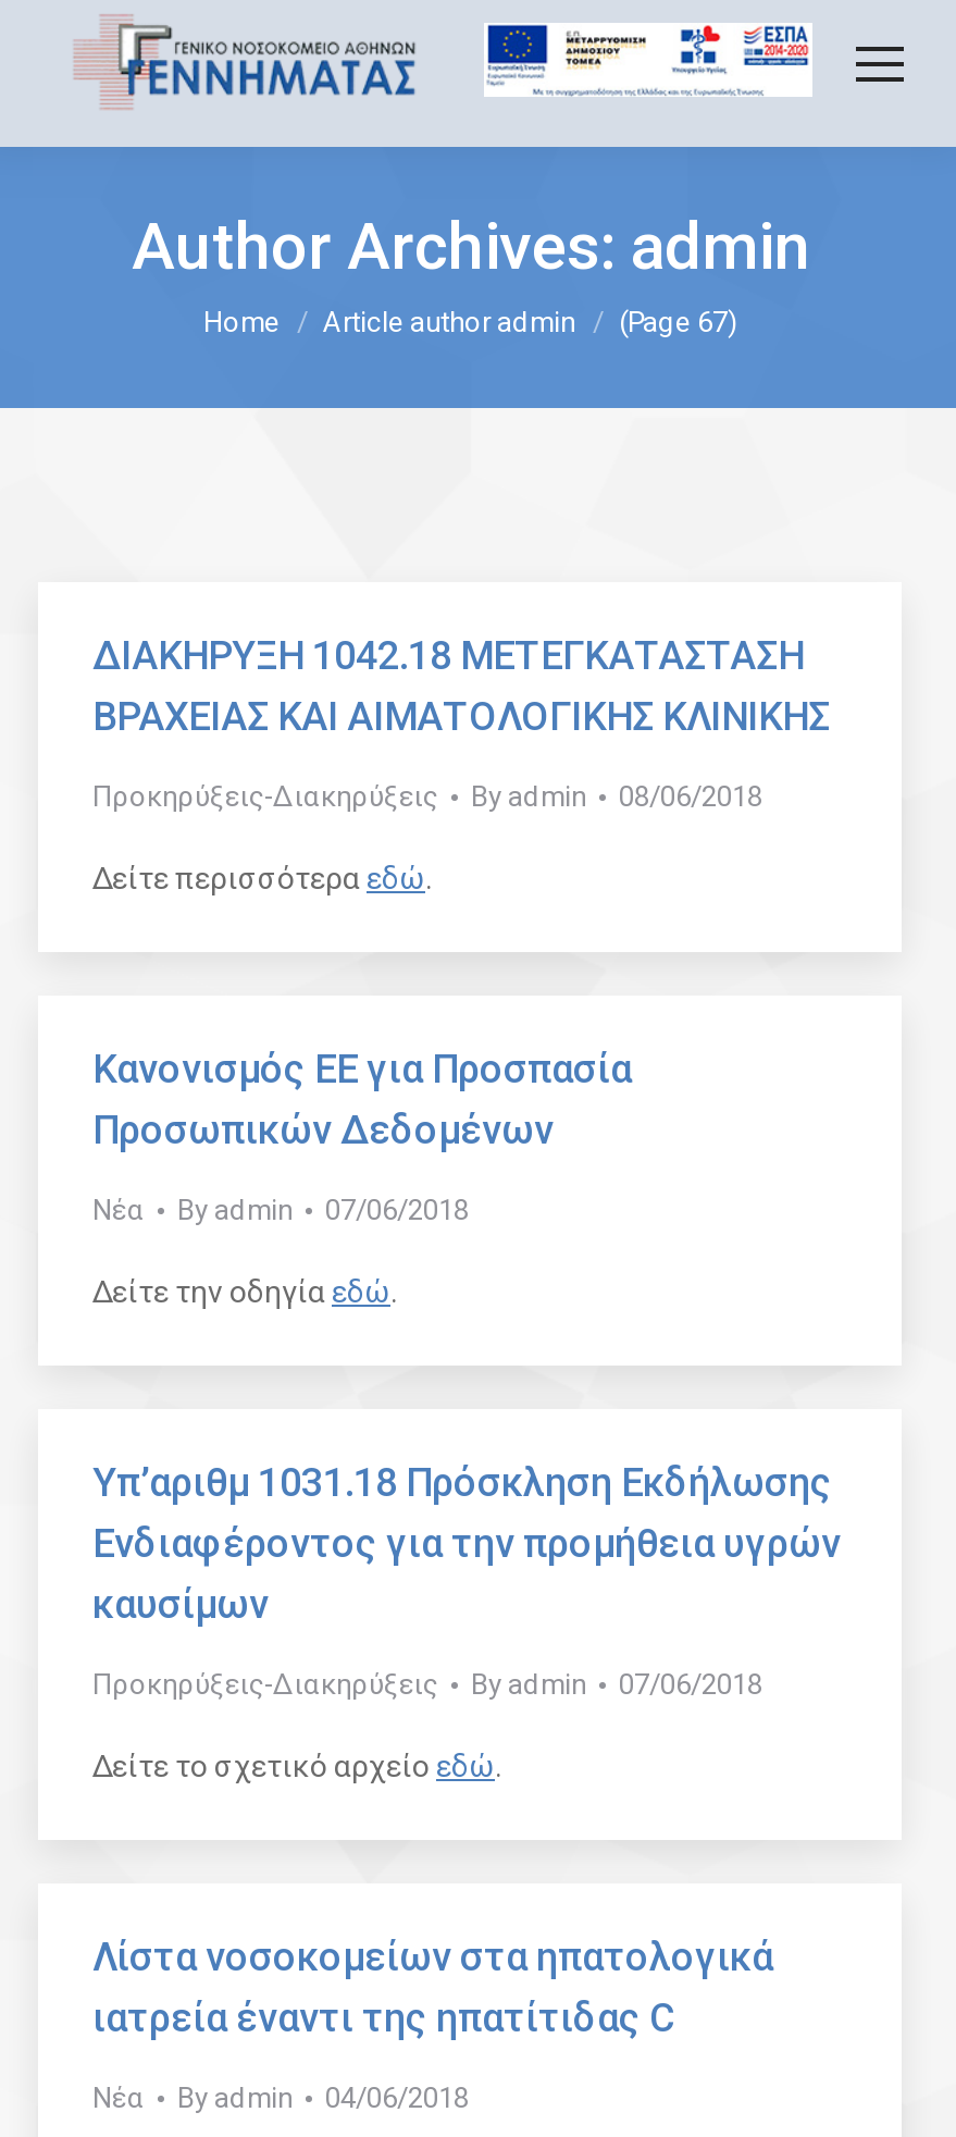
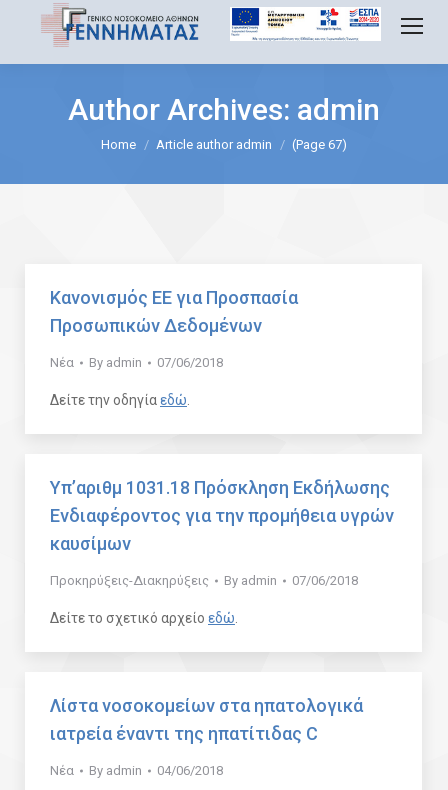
- ΔΙΑΚΗΡΥΞΗ 1042.18 ΜΕΤΕΓΚΑΤΑΣΤΑΣΗ
- ΒΡΑΧΕΙΑΣ ΚΑΙ ΑΙΜΑΤΟΛΟΓΙΚΗΣ ΚΛΙΝΙΚΗΣ
- Προκηρύξεις-Διακηρύξεις
- By admin
- 08/06/2018
- Δείτε περισσότερα εδώ.
